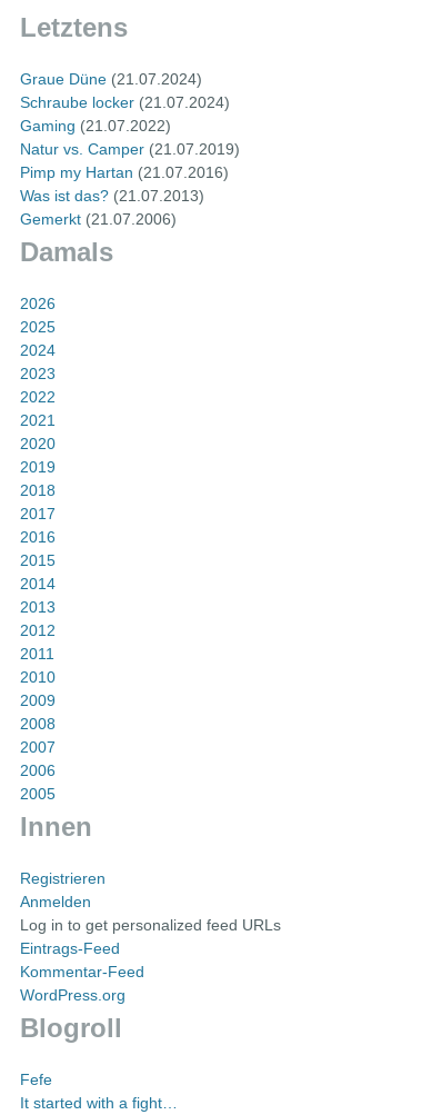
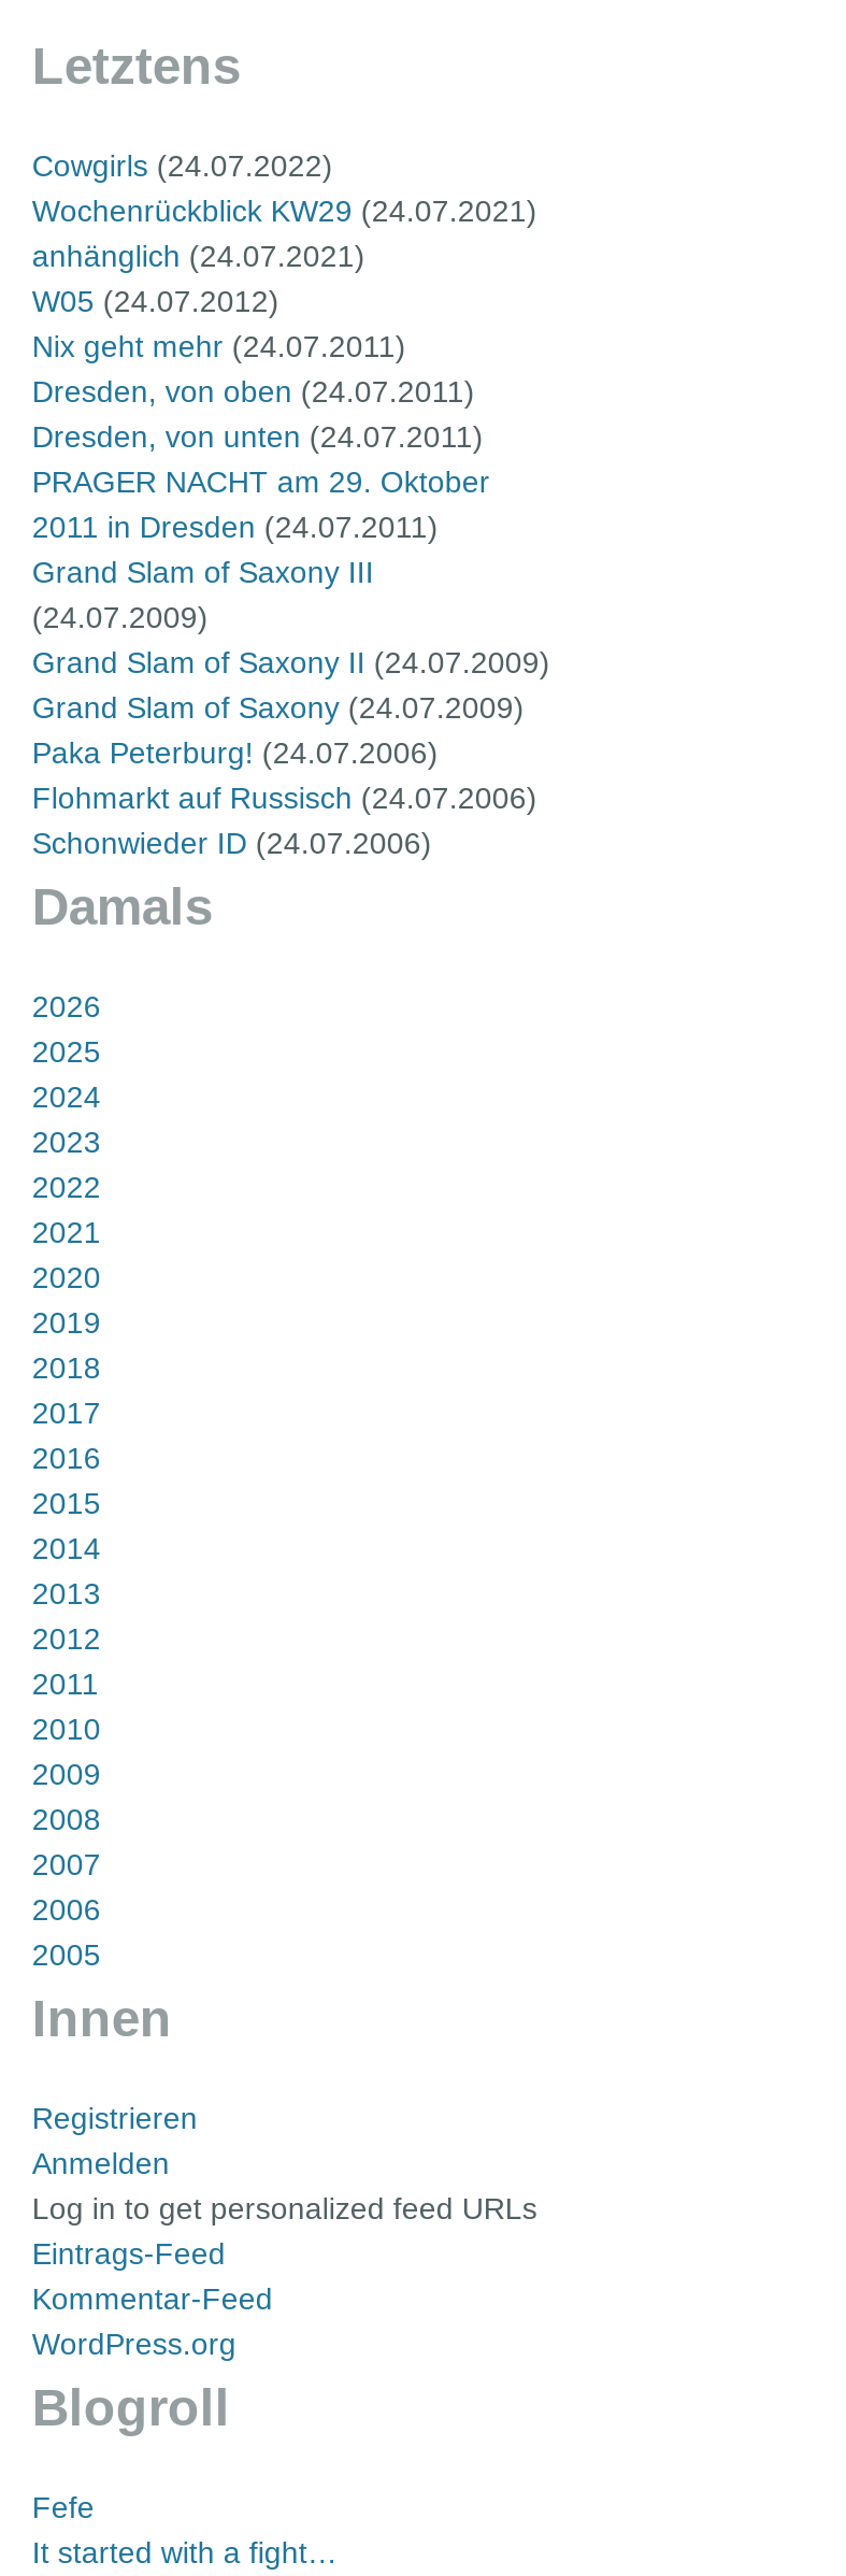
- Graue Düne (21.07.2024)
- Schraube locker (21.07.2024)
- Gaming (21.07.2022)
- Natur vs. Camper (21.07.2019)
- Pimp my Hartan (21.07.2016)
- Was ist das? (21.07.2013)
- Gemerkt (21.07.2006)
+ Cowgirls (24.07.2022)
+ Wochenrückblick KW29 (24.07.2021)
+ anhänglich (24.07.2021)
+ W05 (24.07.2012)
+ Nix geht mehr (24.07.2011)
+ Dresden, von oben (24.07.2011)
+ Dresden, von unten (24.07.2011)
+ PRAGER NACHT am 29. Oktober
+ 2011 in Dresden (24.07.2011)
+ Grand Slam of Saxony III
+ (24.07.2009)
+ Grand Slam of Saxony II (24.07.2009)
+ Grand Slam of Saxony (24.07.2009)
+ Paka Peterburg! (24.07.2006)
+ Flohmarkt auf Russisch (24.07.2006)
+ Schonwieder ID (24.07.2006)
